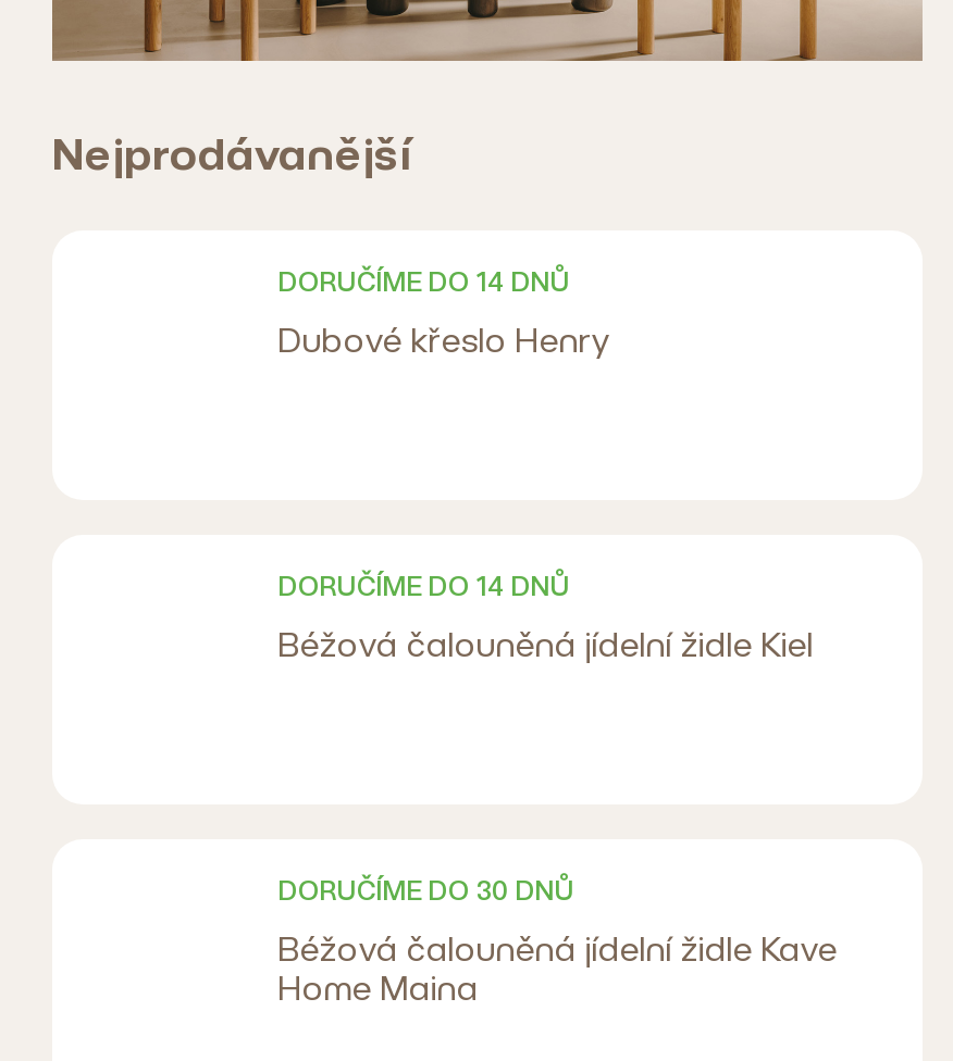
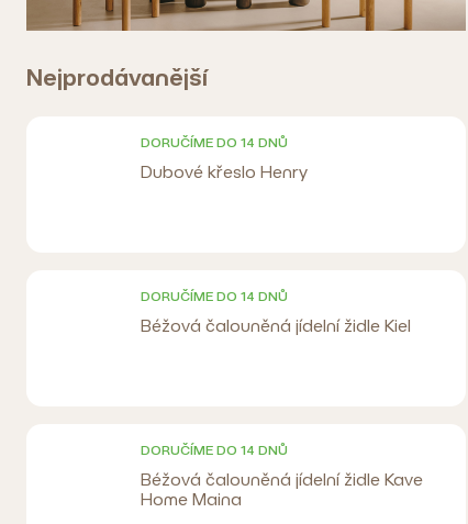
- DORUČÍME DO 30 DNŮ
+ DORUČÍME DO 14 DNŮ
